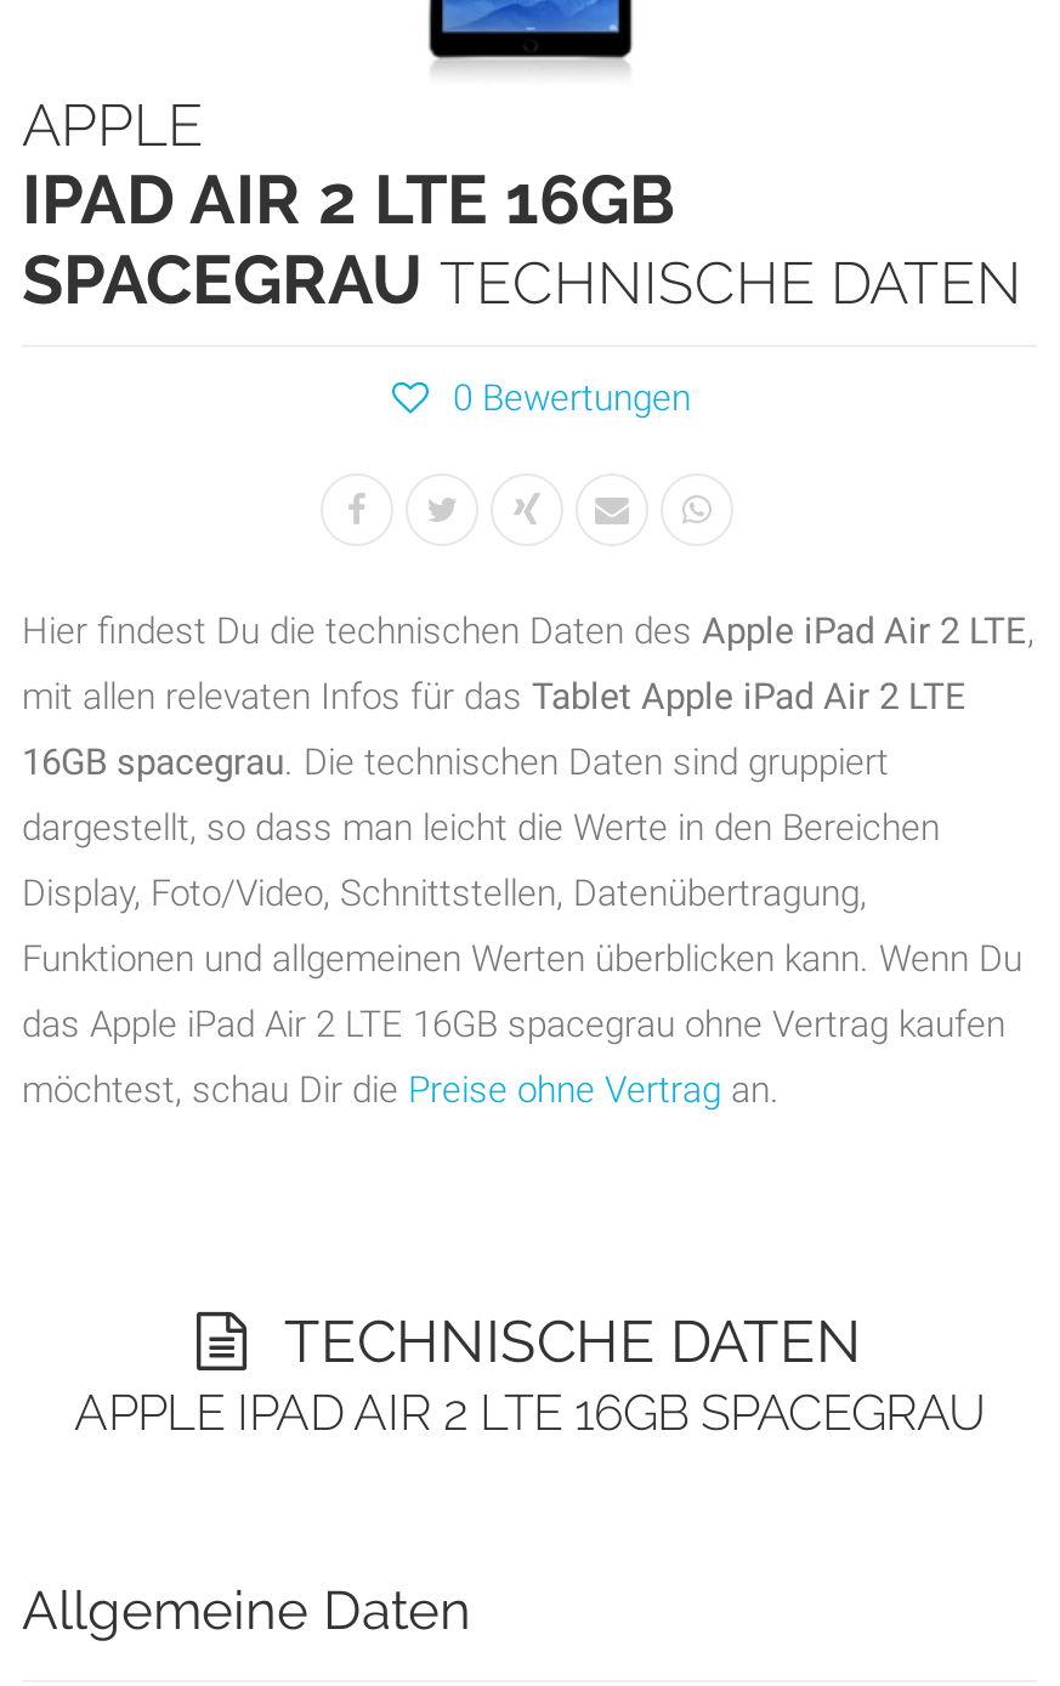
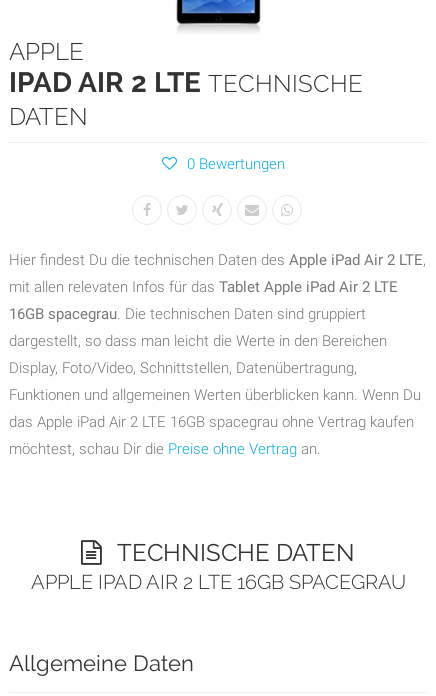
- IPAD AIR 2 LTE 16GB
- SPACEGRAU TECHNISCHE DATEN
+ IPAD AIR 2 LTE TECHNISCHE
+ DATEN
